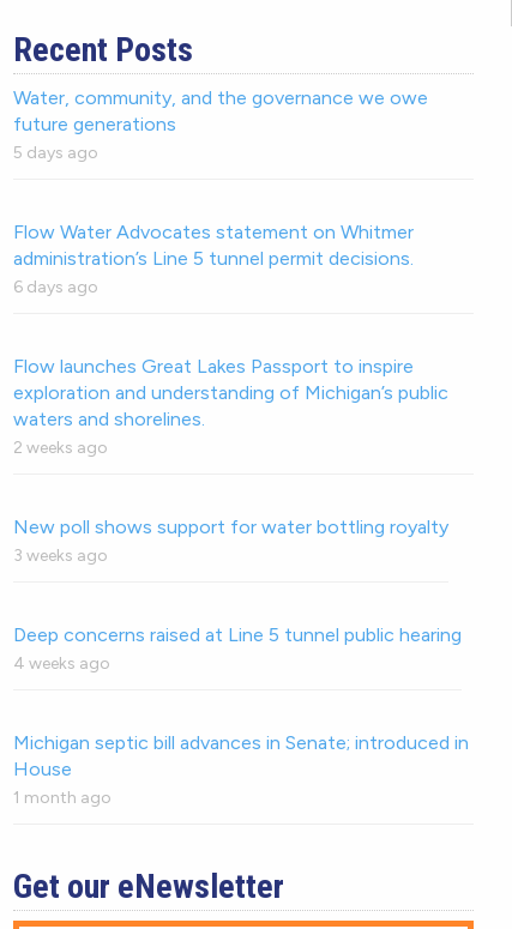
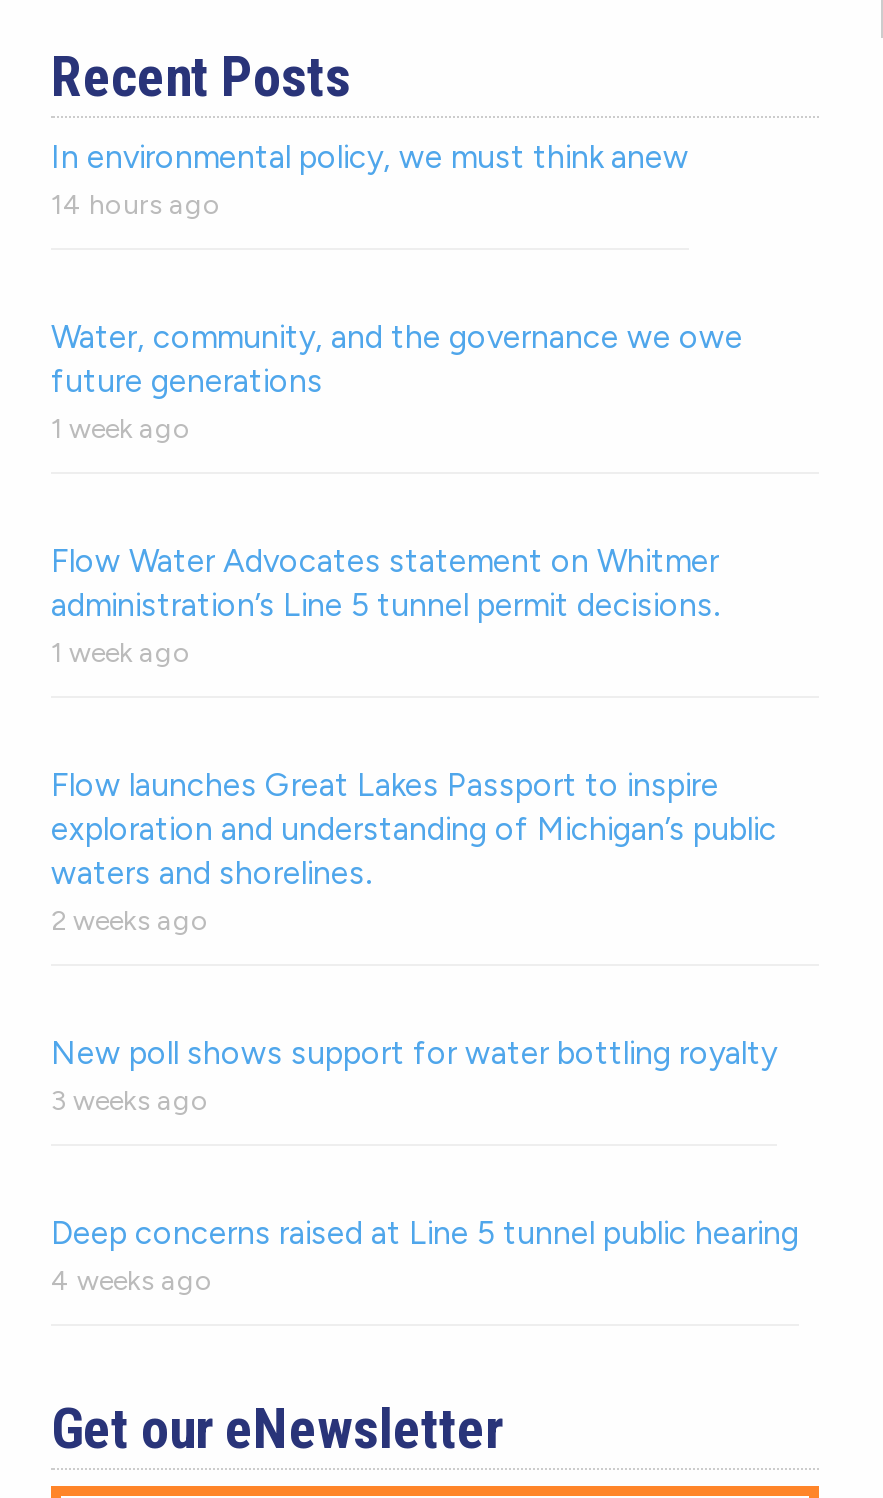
+ In environmental policy, we must think anew
+ 14 hours ago

moved down: Water, community, and the governance we owe | future generations

- 5 days ago
+ 1 week ago

moved down: Flow Water Advocates statement on Whitmer | administration’s Line 5 tunnel permit decisions.

- 6 days ago
+ 1 week ago

moved down: Flow launches Great Lakes Passport to inspire | exploration and understanding of Michigan’s public | waters and shorelines. | 2 weeks ago | New poll shows support for water bottling royalty | 3 weeks ago | Deep concerns raised at Line 5 tunnel public hearing | 4 weeks ago

- Michigan septic bill advances in Senate; introduced in
- House
- 1 month ago
